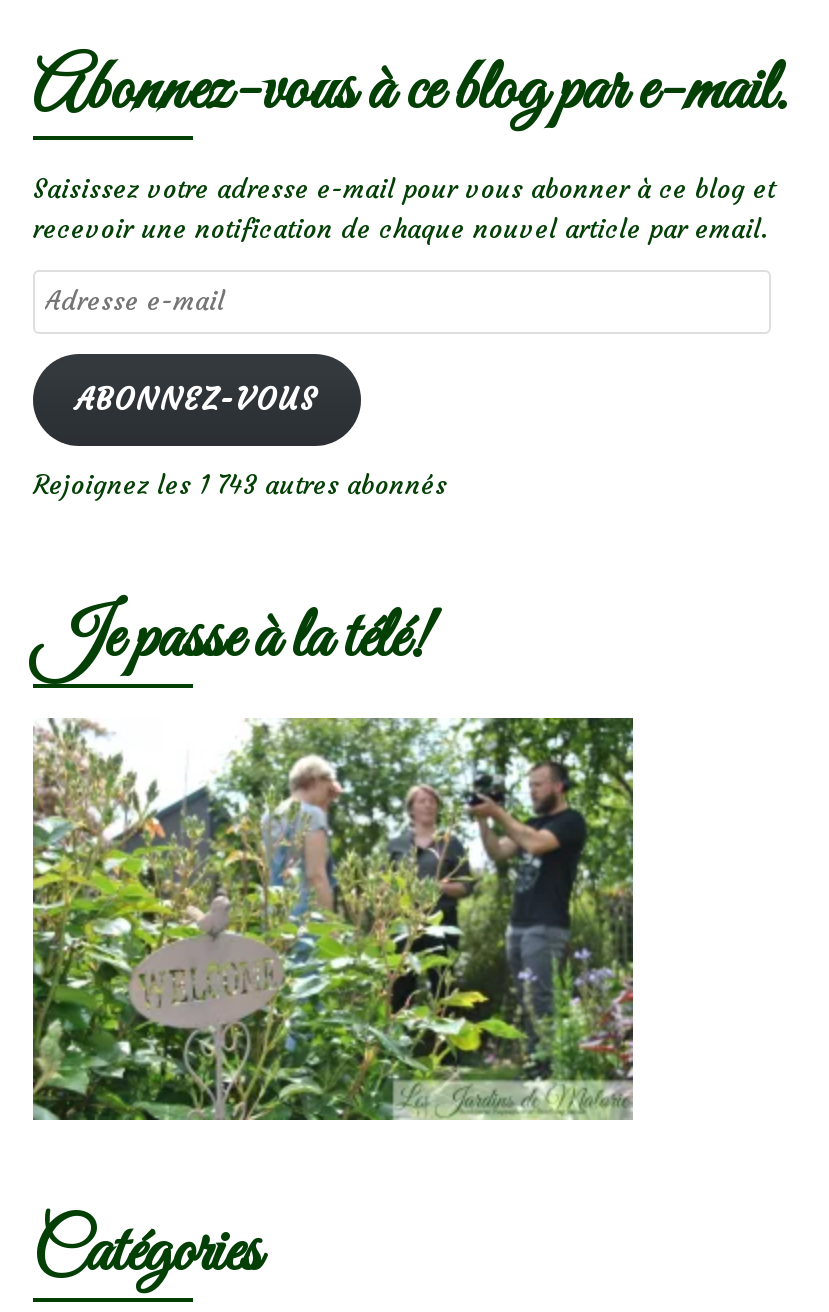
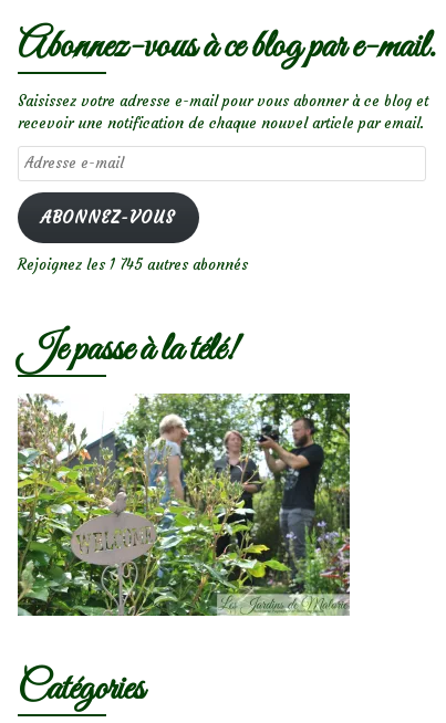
- Rejoignez les 1 743 autres abonnés
+ Rejoignez les 1 745 autres abonnés
